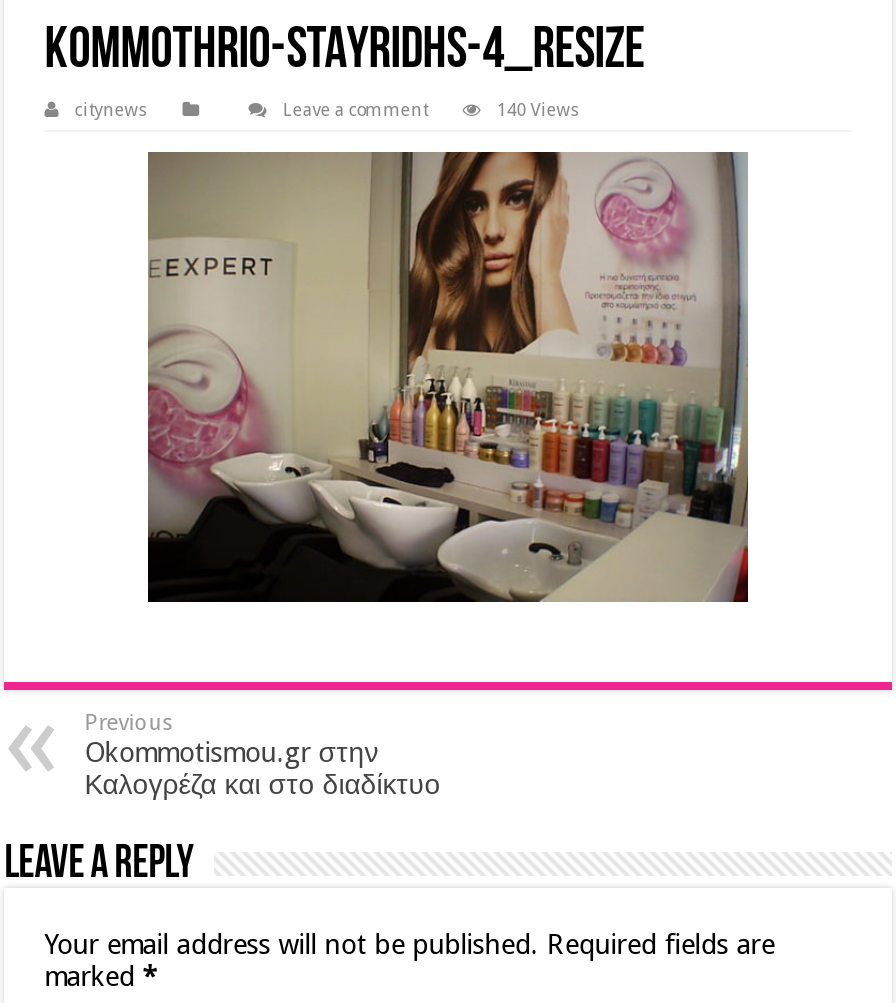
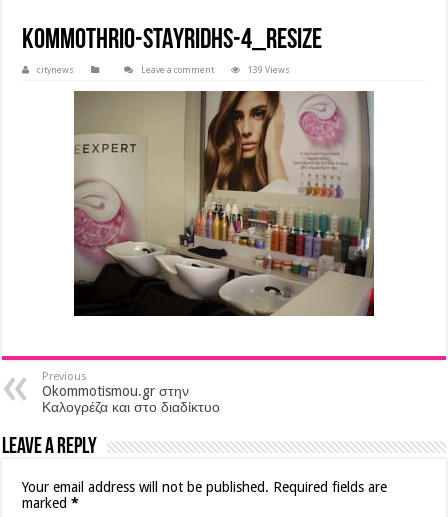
- 140 Views
+ 139 Views
